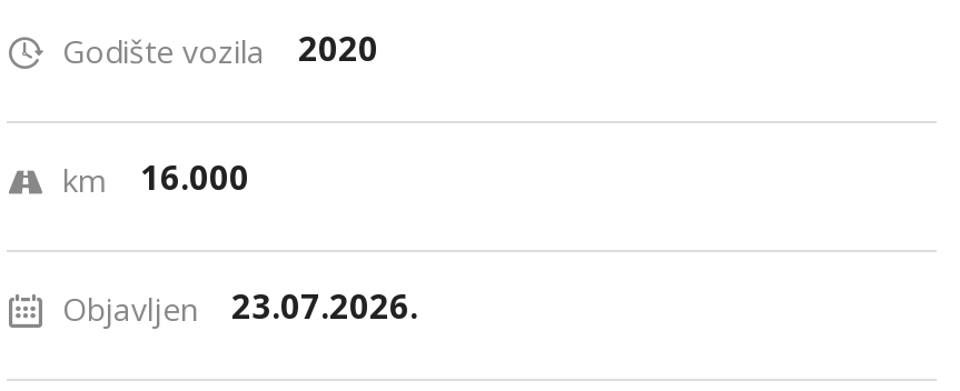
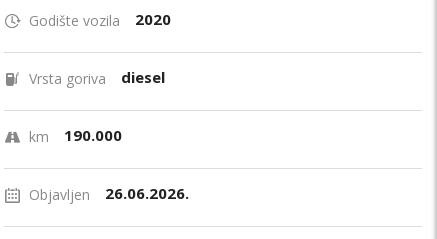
+ Vrsta goriva
+ diesel

- km 16.000
+ km 190.000

- Objavljen 23.07.2026.
+ Objavljen 26.06.2026.
